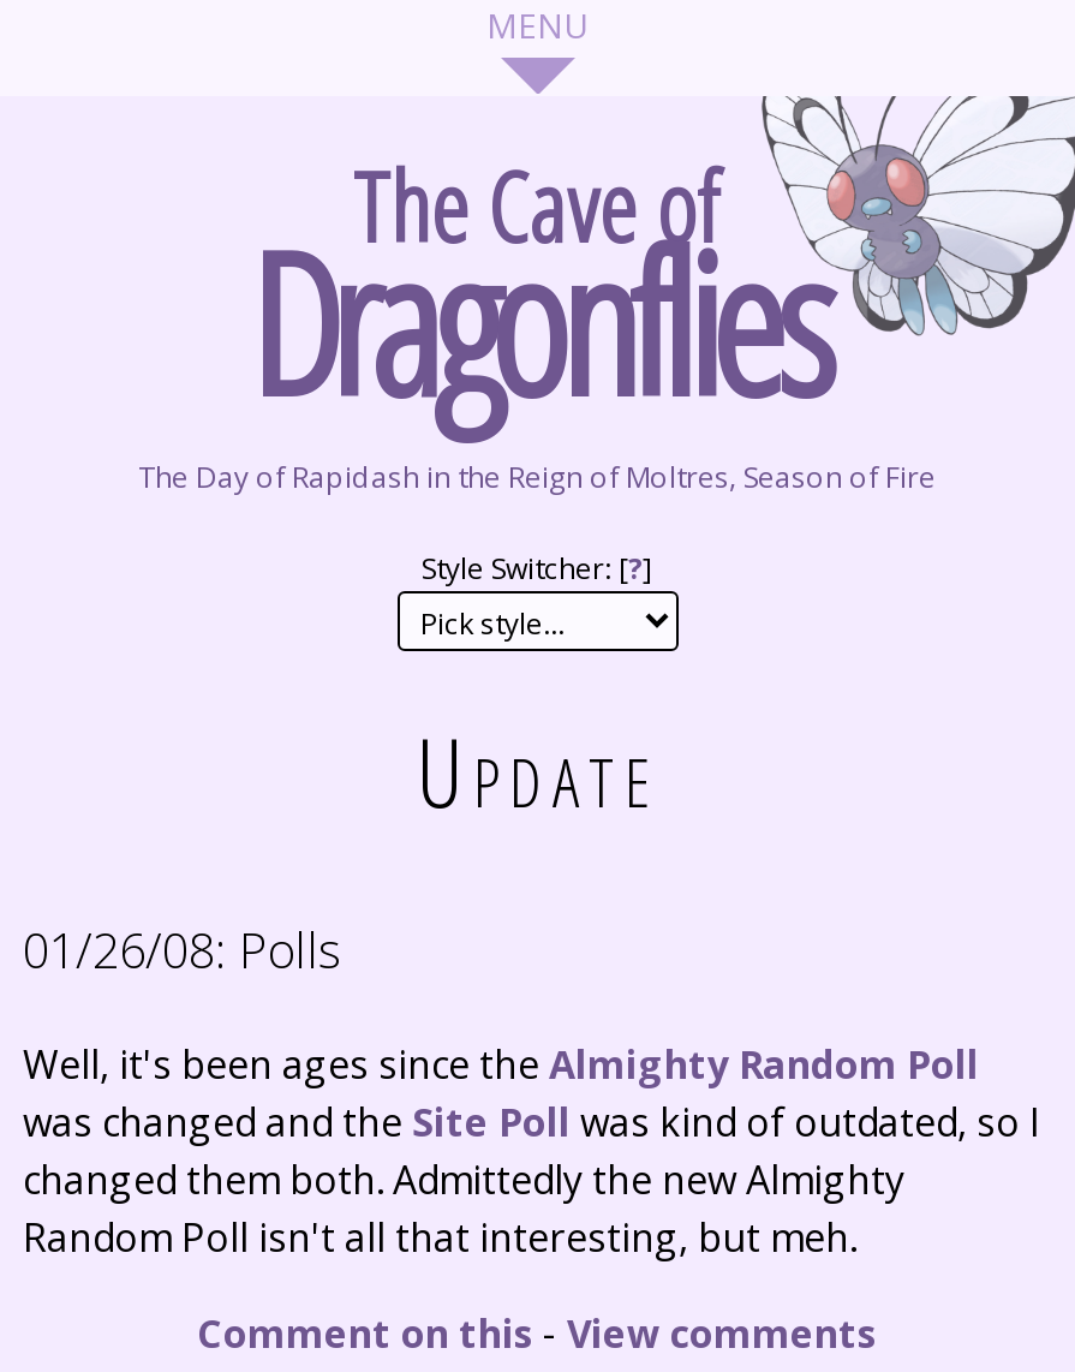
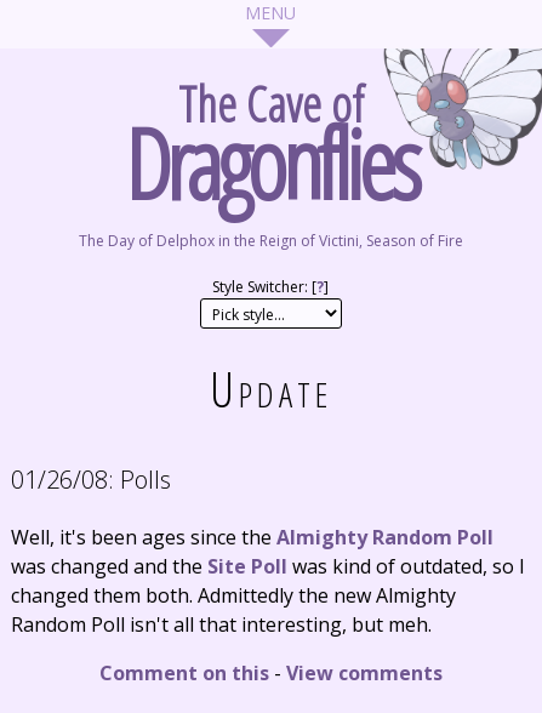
- The Day of Rapidash in the Reign of Moltres, Season of Fire
+ The Day of Delphox in the Reign of Victini, Season of Fire
